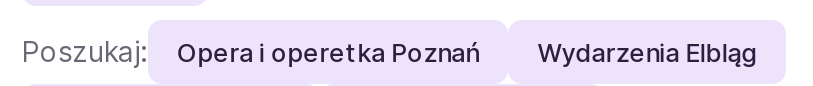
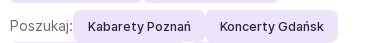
- Opera i operetka Poznań
- Wydarzenia Elbląg
+ Kabarety Poznań
+ Koncerty Gdańsk
